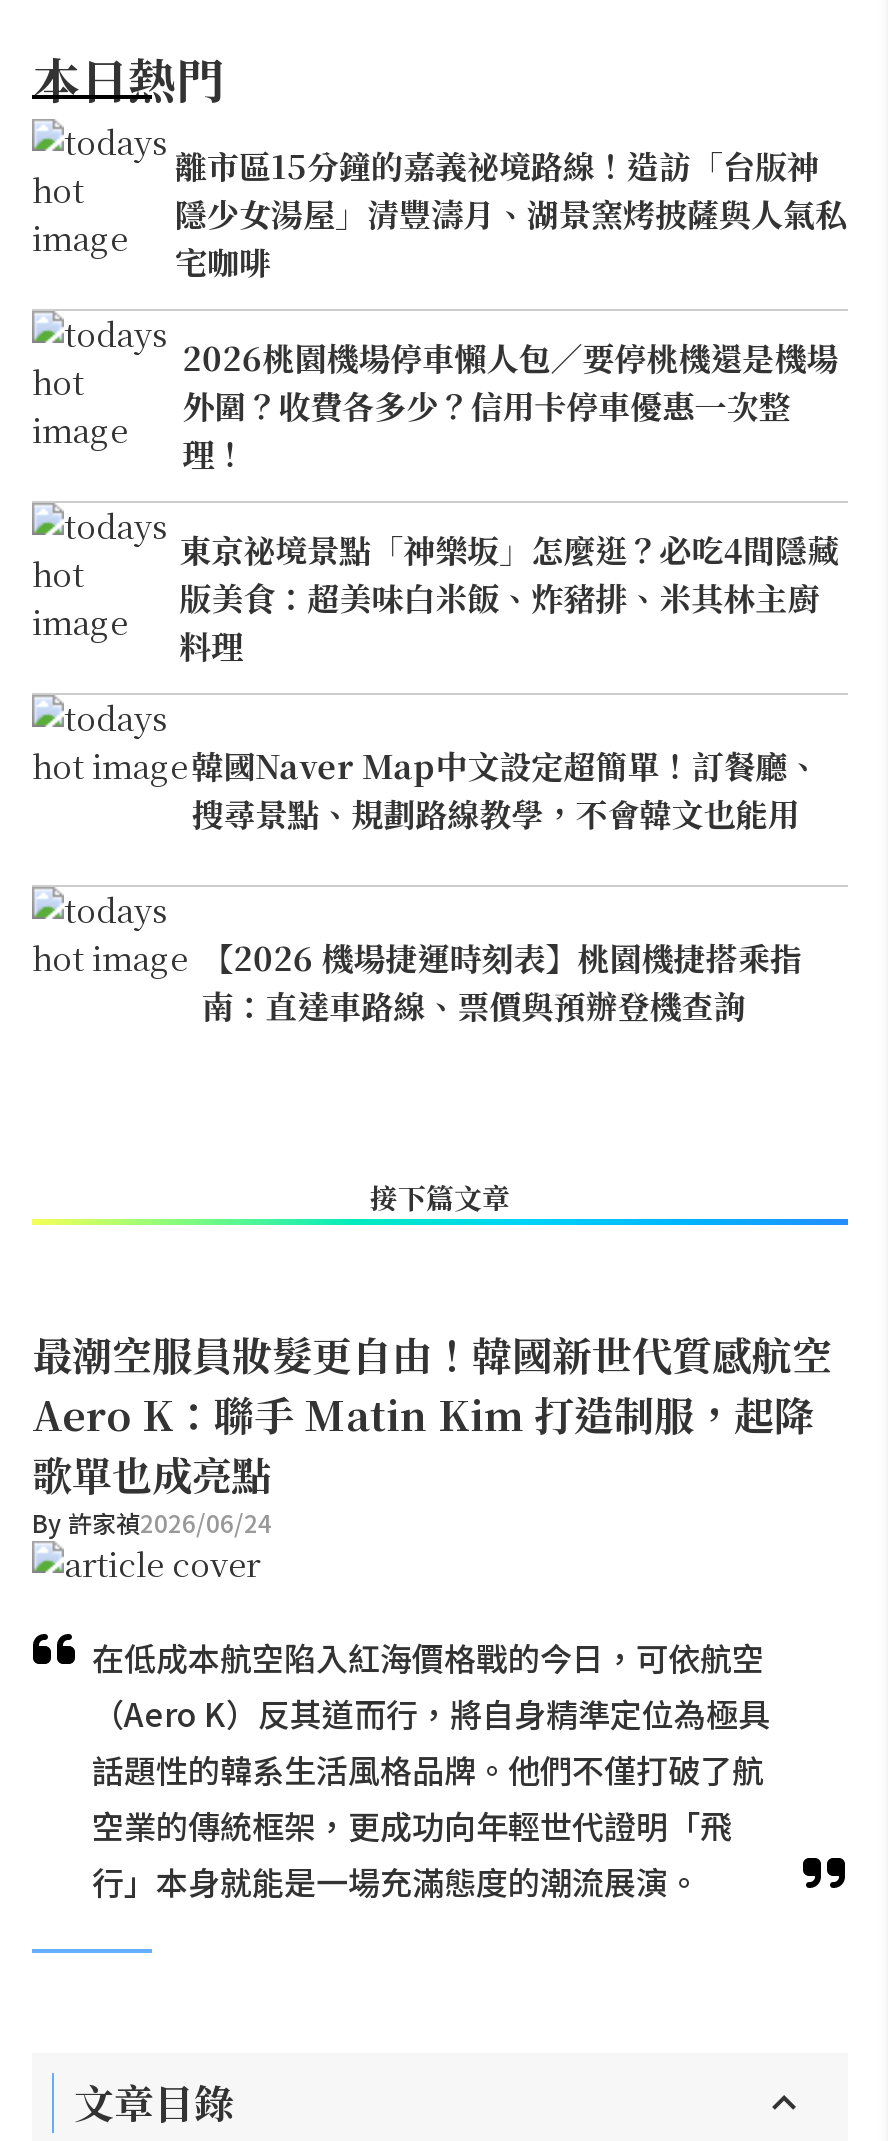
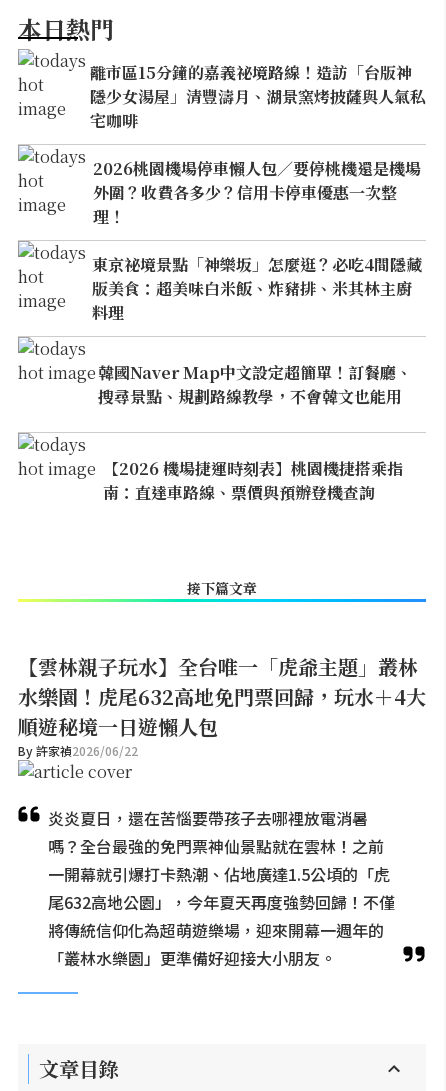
- 最潮空服員妝髮更自由！韓國新世代質感航空
- Aero K：聯手 Matin Kim 打造制服，起降
- 歌單也成亮點
- By 許家禎2026/06/24
+ 【雲林親子玩水】全台唯一「虎爺主題」叢林
+ 水樂園！虎尾632高地免門票回歸，玩水＋4大
+ 順遊秘境一日遊懶人包
+ By 許家禎2026/06/22

- 在低成本航空陷入紅海價格戰的今日，可依航空
- （Aero K）反其道而行，將自身精準定位為極具
- 話題性的韓系生活風格品牌。他們不僅打破了航
- 空業的傳統框架，更成功向年輕世代證明「飛
- 行」本身就能是一場充滿態度的潮流展演。
+ 炎炎夏日，還在苦惱要帶孩子去哪裡放電消暑
+ 嗎？全台最強的免門票神仙景點就在雲林！之前
+ 一開幕就引爆打卡熱潮、佔地廣達1.5公頃的「虎
+ 尾632高地公園」，今年夏天再度強勢回歸！不僅
+ 將傳統信仰化為超萌遊樂場，迎來開幕一週年的
+ 「叢林水樂園」更準備好迎接大小朋友。
